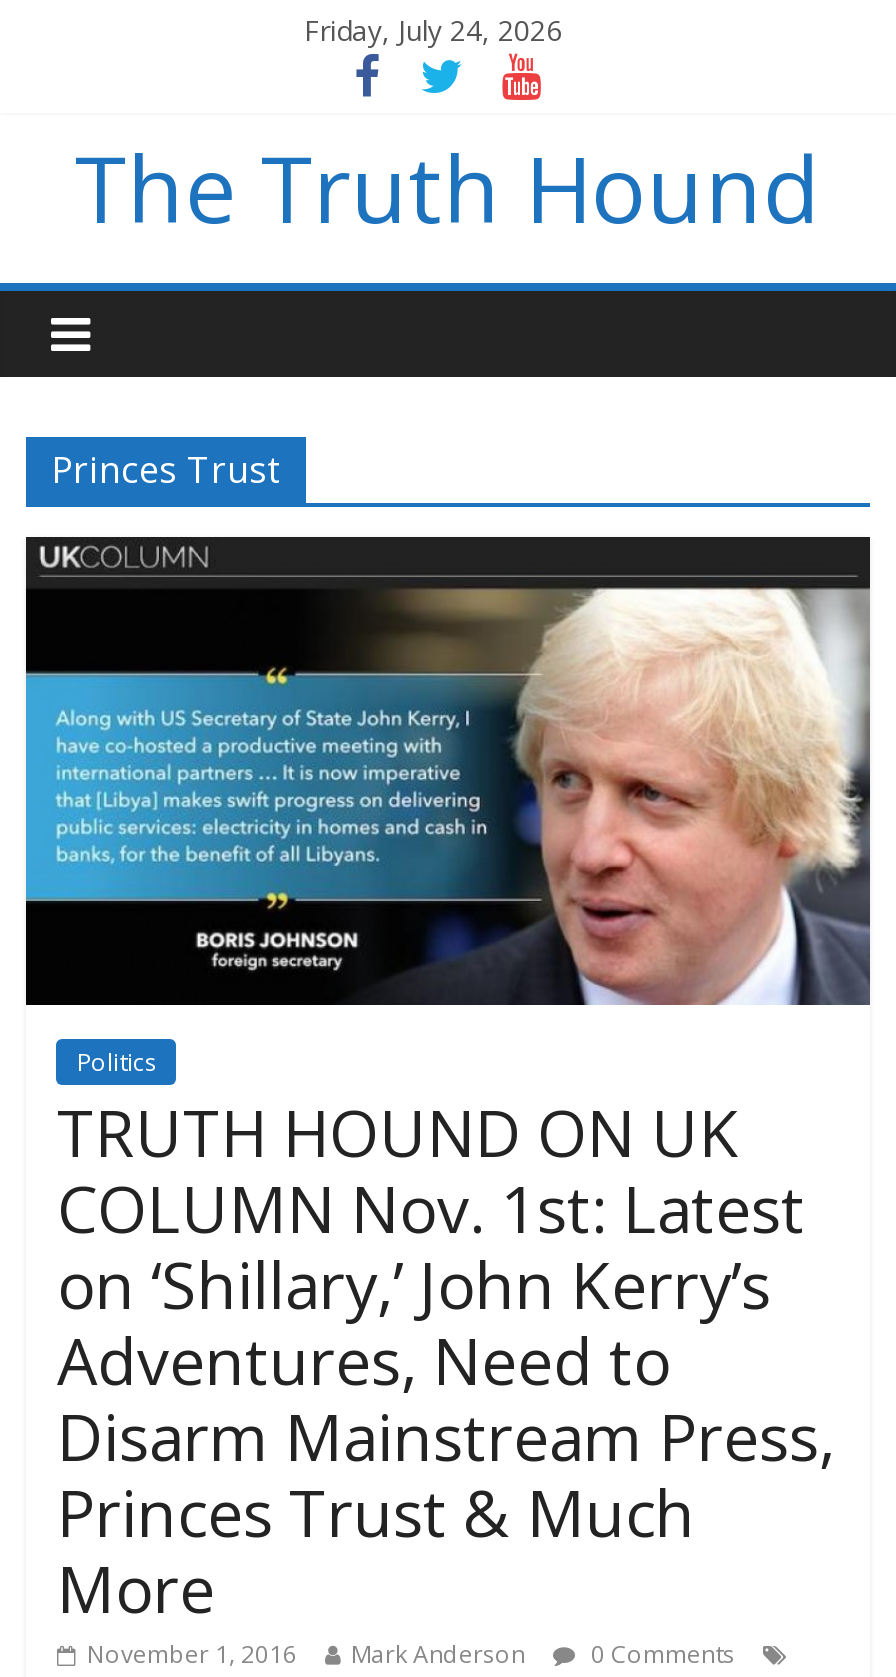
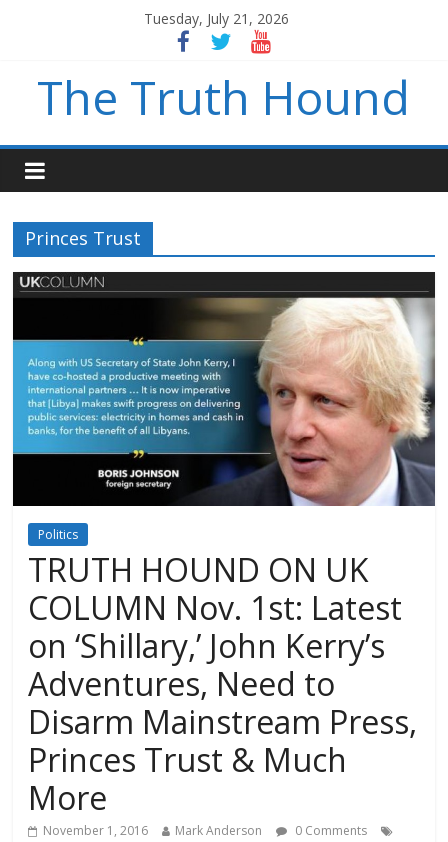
- Friday, July 24, 2026
+ Tuesday, July 21, 2026
